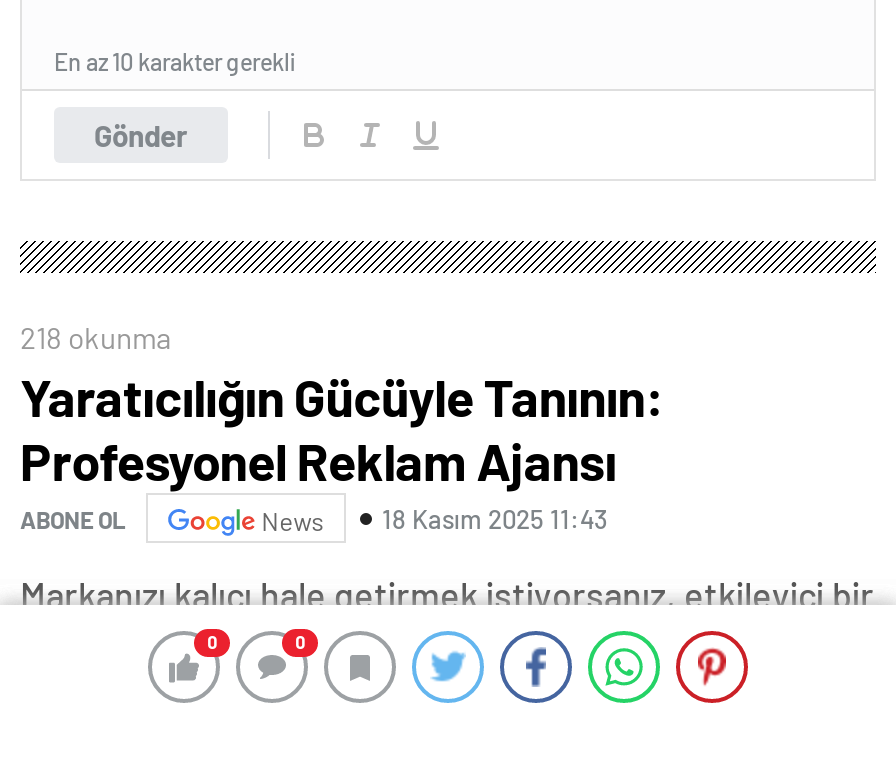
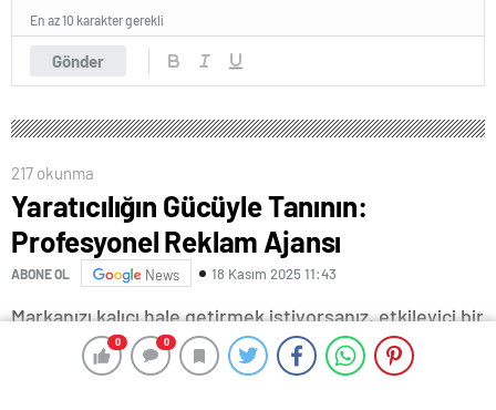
- 218 okunma
+ 217 okunma
